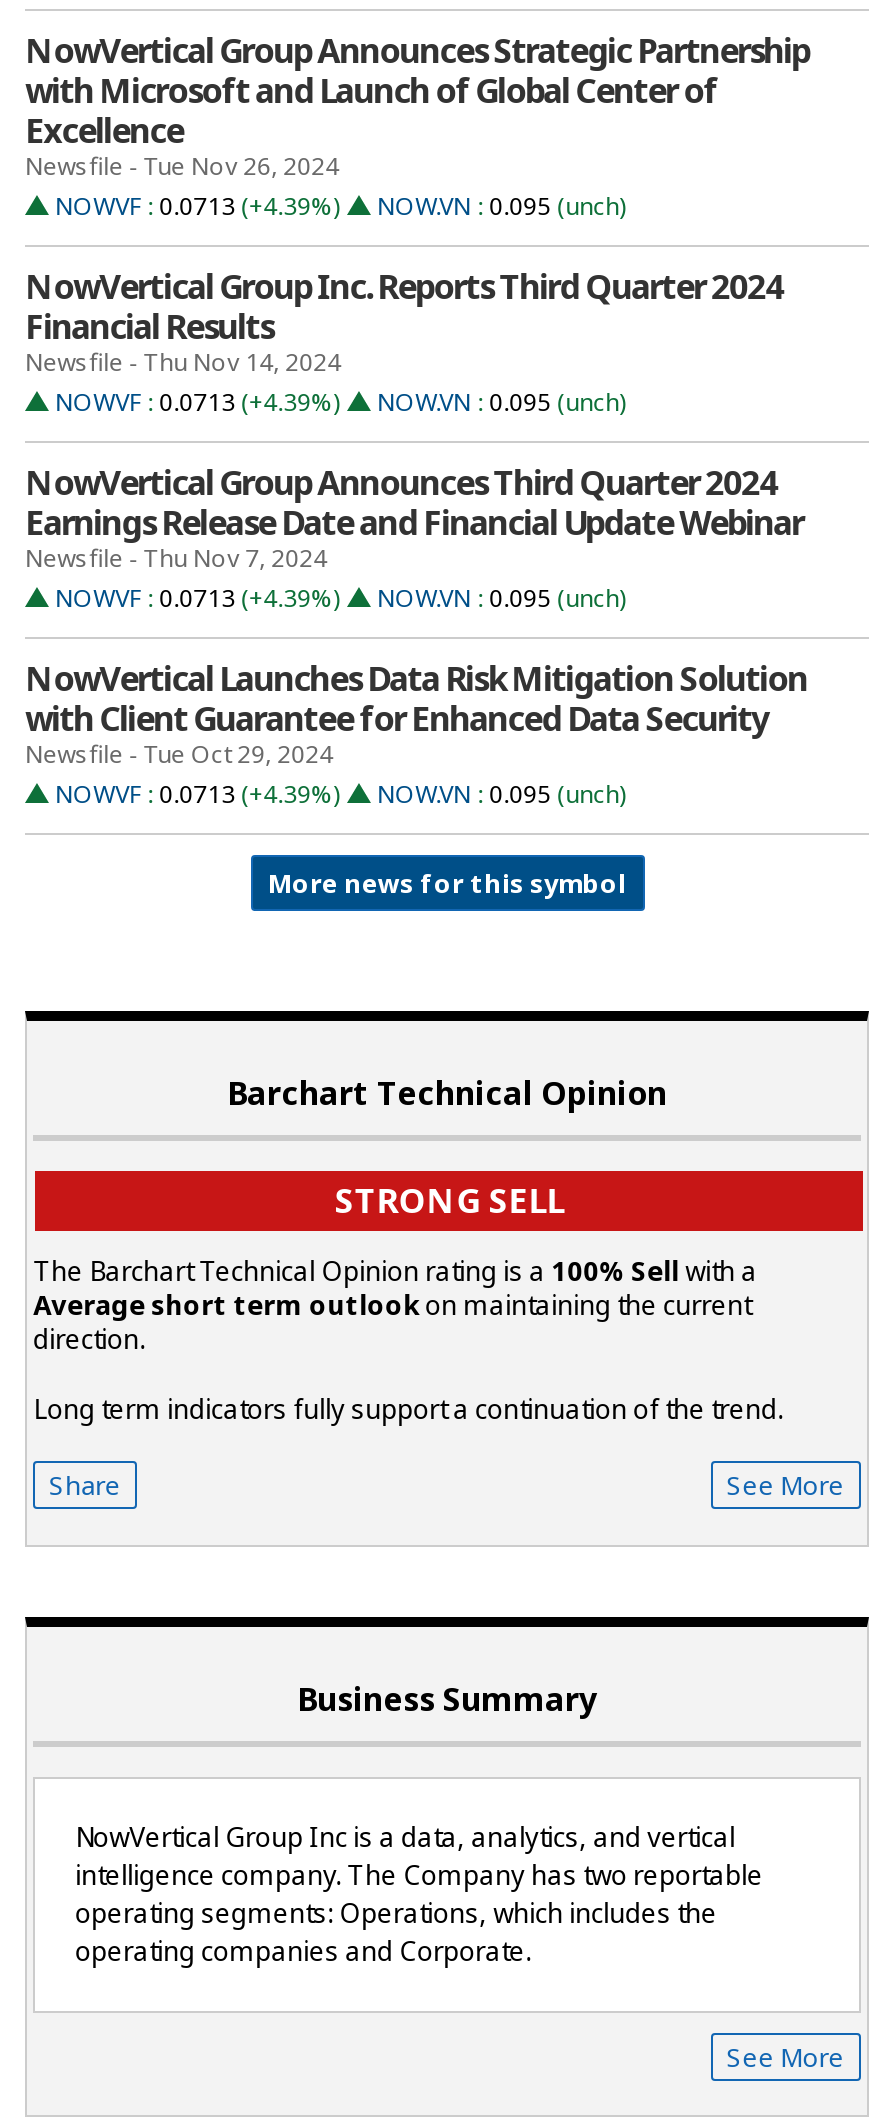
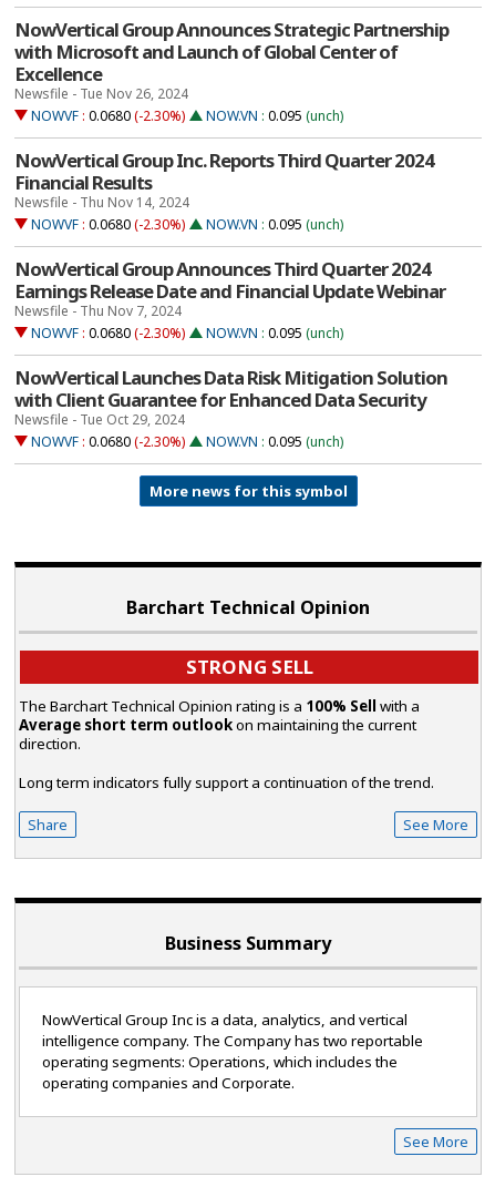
- NOWVF : 0.0713 (+4.39%) NOW.VN : 0.095 (unch)
+ NOWVF : 0.0680 (-2.30%) NOW.VN : 0.095 (unch)

- NOWVF : 0.0713 (+4.39%) NOW.VN : 0.095 (unch)
+ NOWVF : 0.0680 (-2.30%) NOW.VN : 0.095 (unch)

- NOWVF : 0.0713 (+4.39%) NOW.VN : 0.095 (unch)
+ NOWVF : 0.0680 (-2.30%) NOW.VN : 0.095 (unch)

- NOWVF : 0.0713 (+4.39%) NOW.VN : 0.095 (unch)
+ NOWVF : 0.0680 (-2.30%) NOW.VN : 0.095 (unch)
